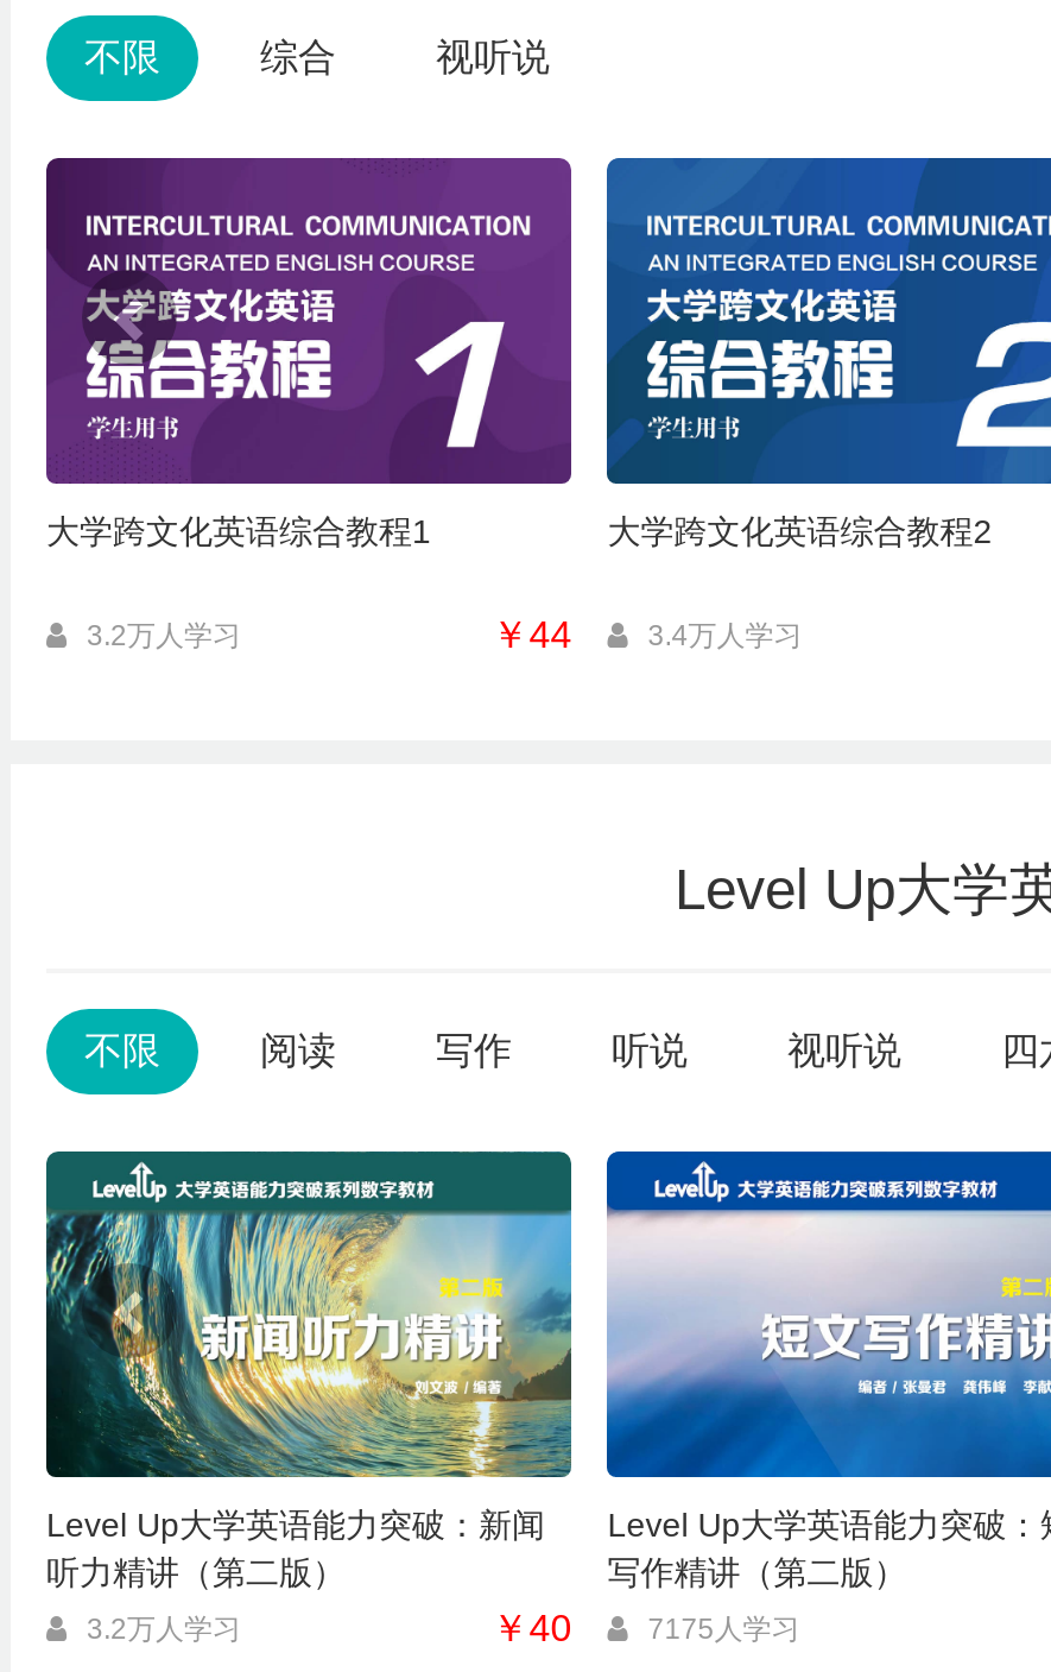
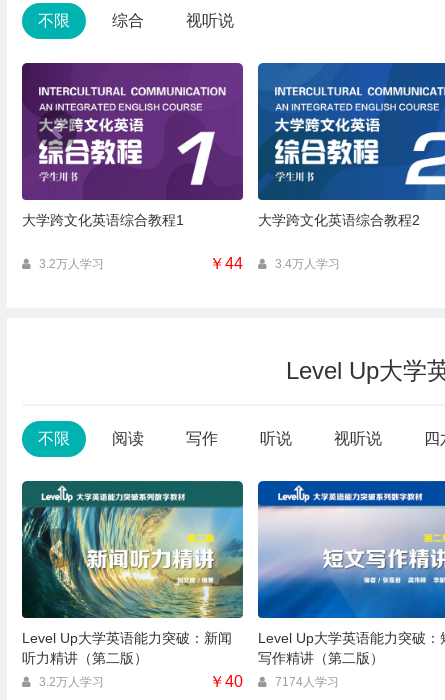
- 7175人学习
+ 7174人学习
